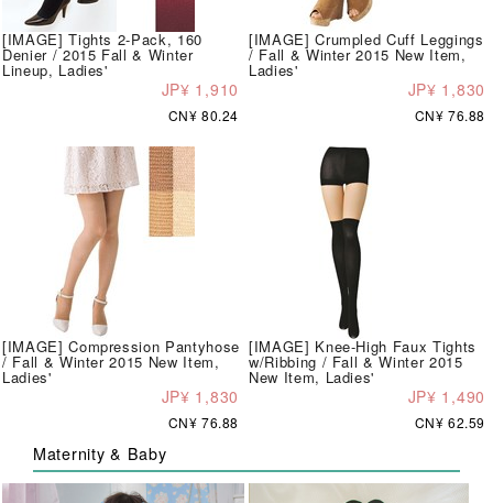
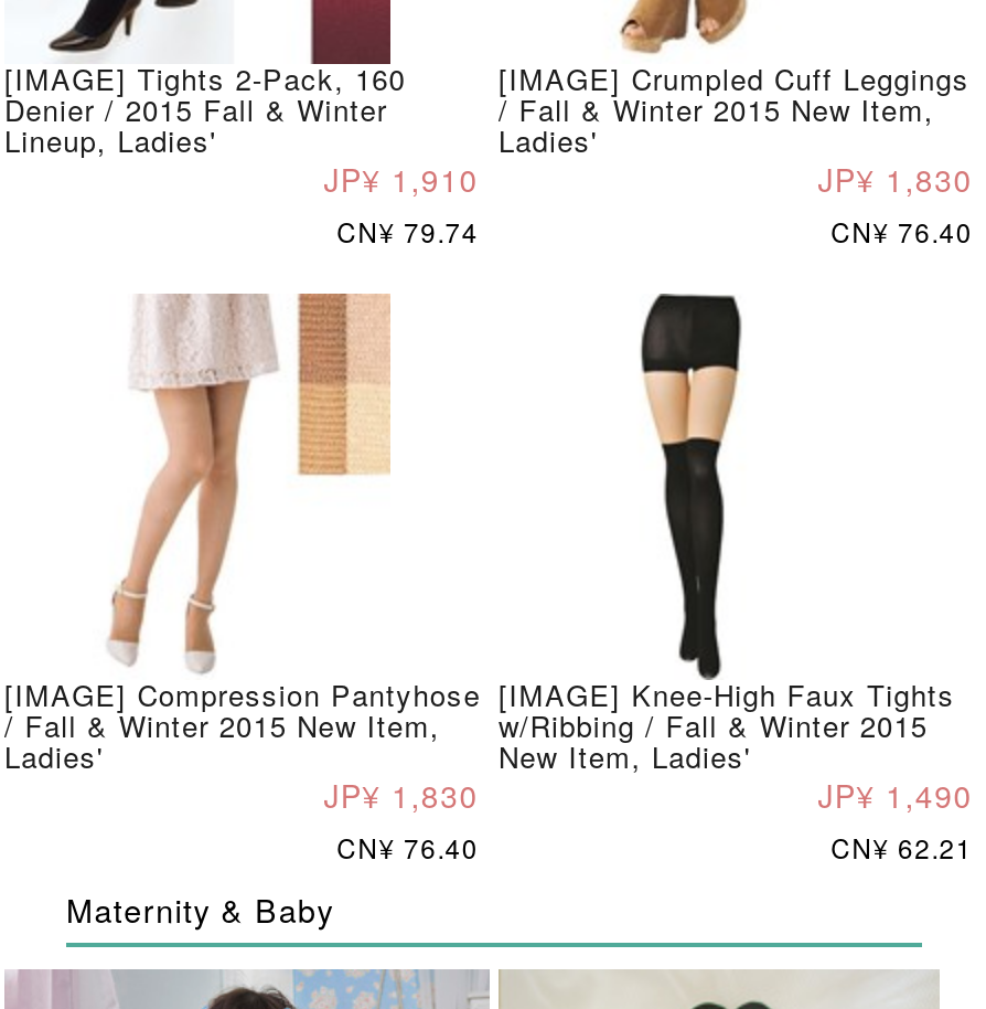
- CN¥ 80.24
+ CN¥ 79.74

- CN¥ 76.88
+ CN¥ 76.40

- CN¥ 76.88
+ CN¥ 76.40

- CN¥ 62.59
+ CN¥ 62.21
